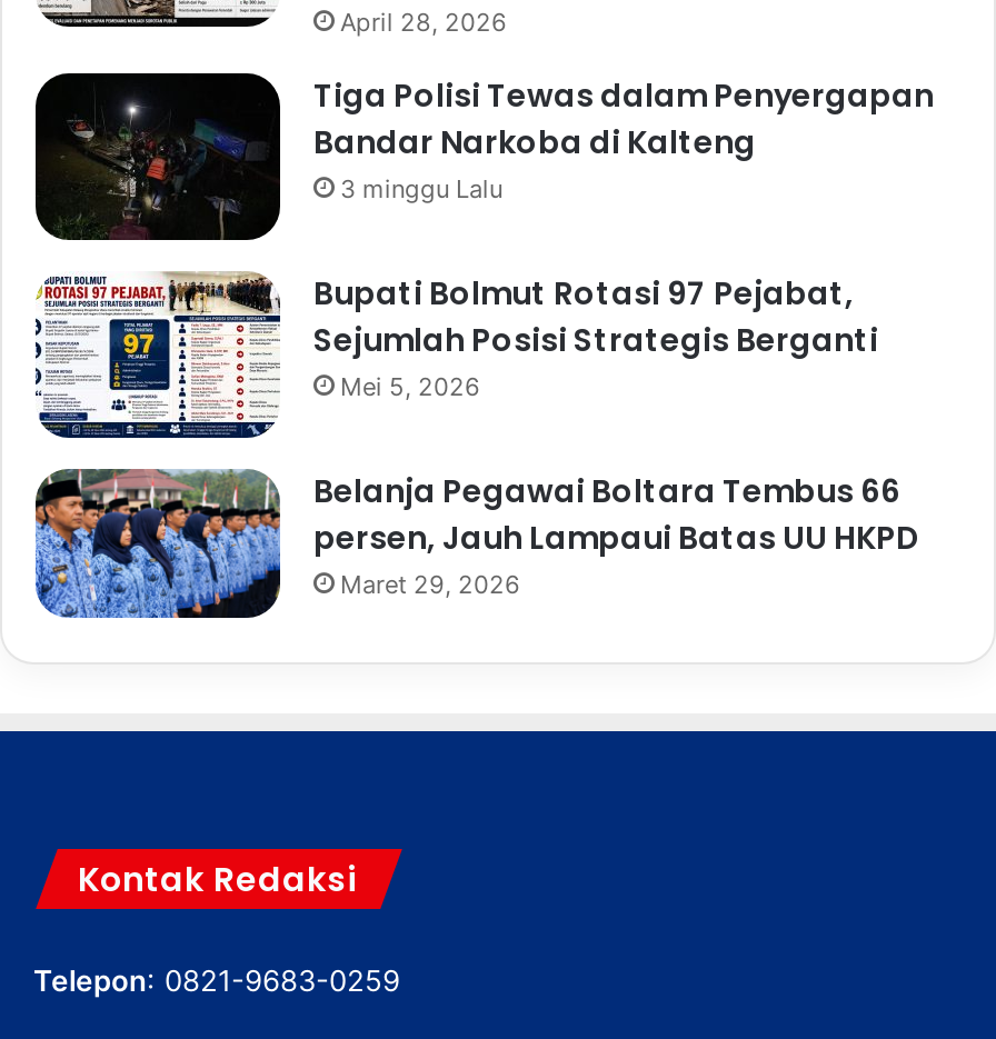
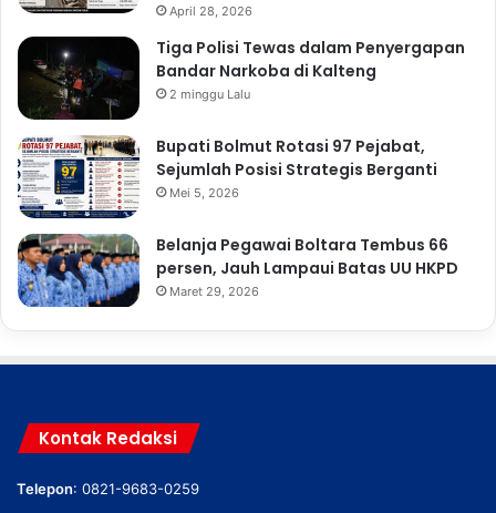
- 3 minggu Lalu
+ 2 minggu Lalu
